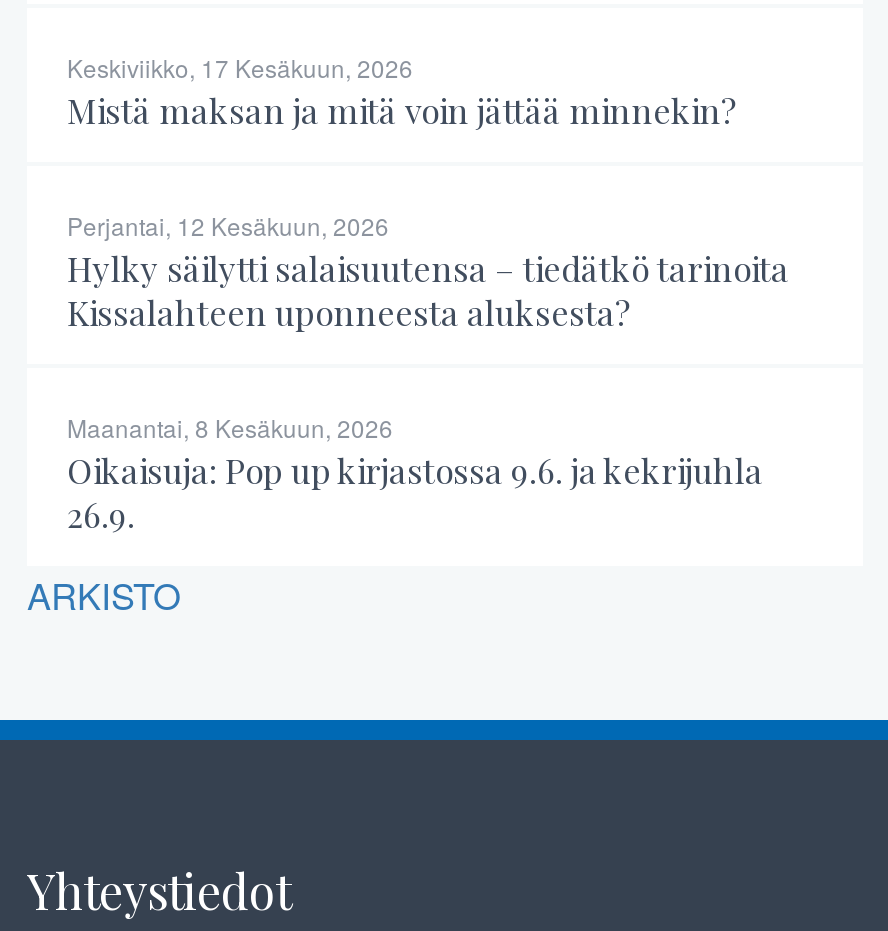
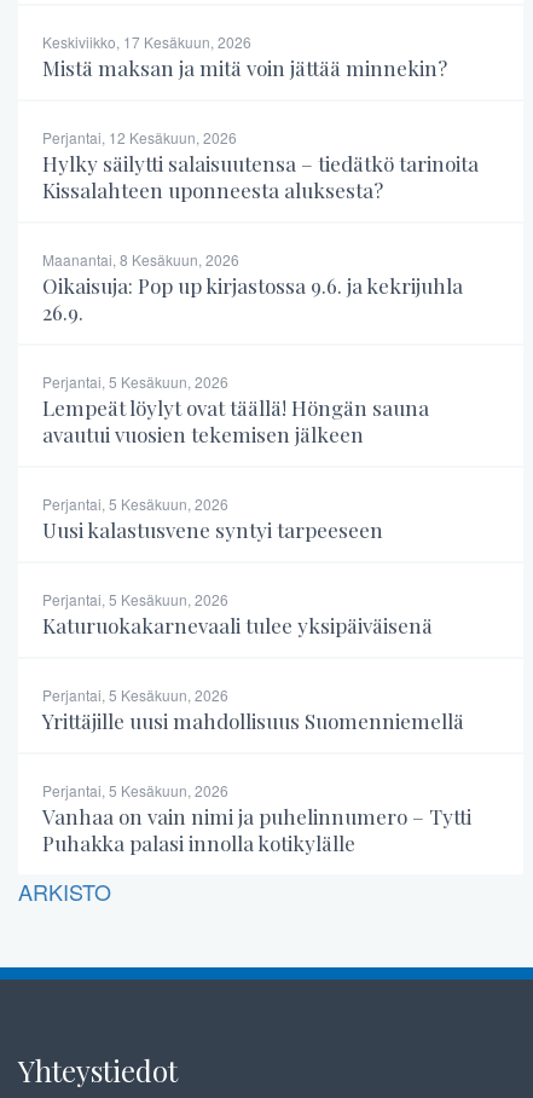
+ Perjantai, 5 Kesäkuun, 2026
+ Lempeät löylyt ovat täällä! Höngän sauna
+ avautui vuosien tekemisen jälkeen
+ Perjantai, 5 Kesäkuun, 2026
+ Uusi kalastusvene syntyi tarpeeseen
+ Perjantai, 5 Kesäkuun, 2026
+ Katuruokakarnevaali tulee yksipäiväisenä
+ Perjantai, 5 Kesäkuun, 2026
+ Yrittäjille uusi mahdollisuus Suomenniemellä
+ Perjantai, 5 Kesäkuun, 2026
+ Vanhaa on vain nimi ja puhelinnumero – Tytti
+ Puhakka palasi innolla kotikylälle
